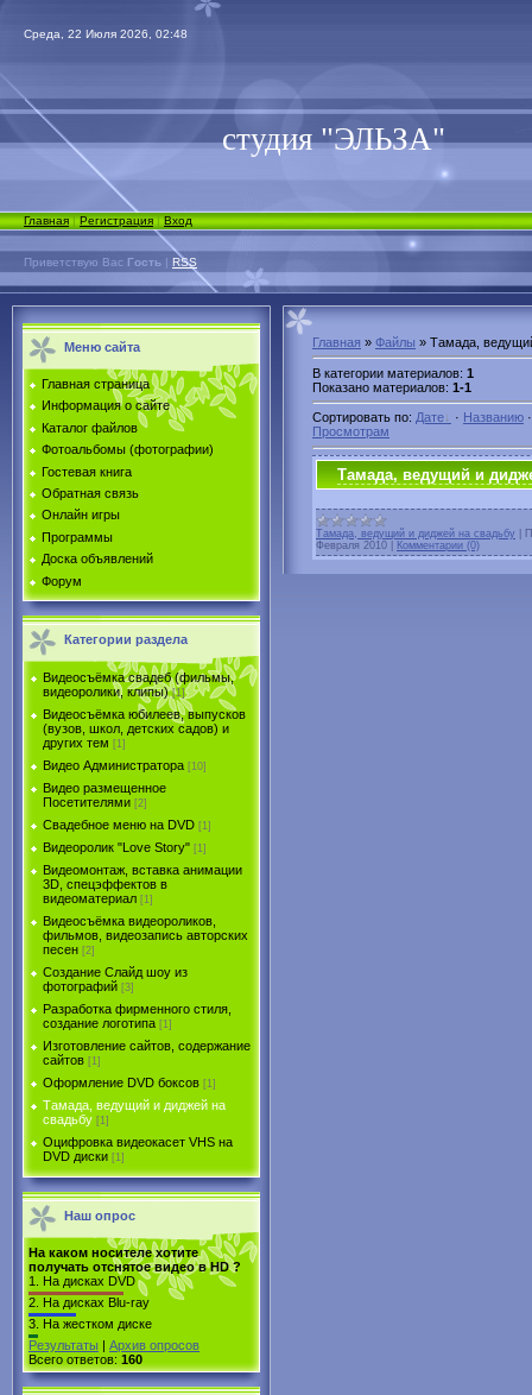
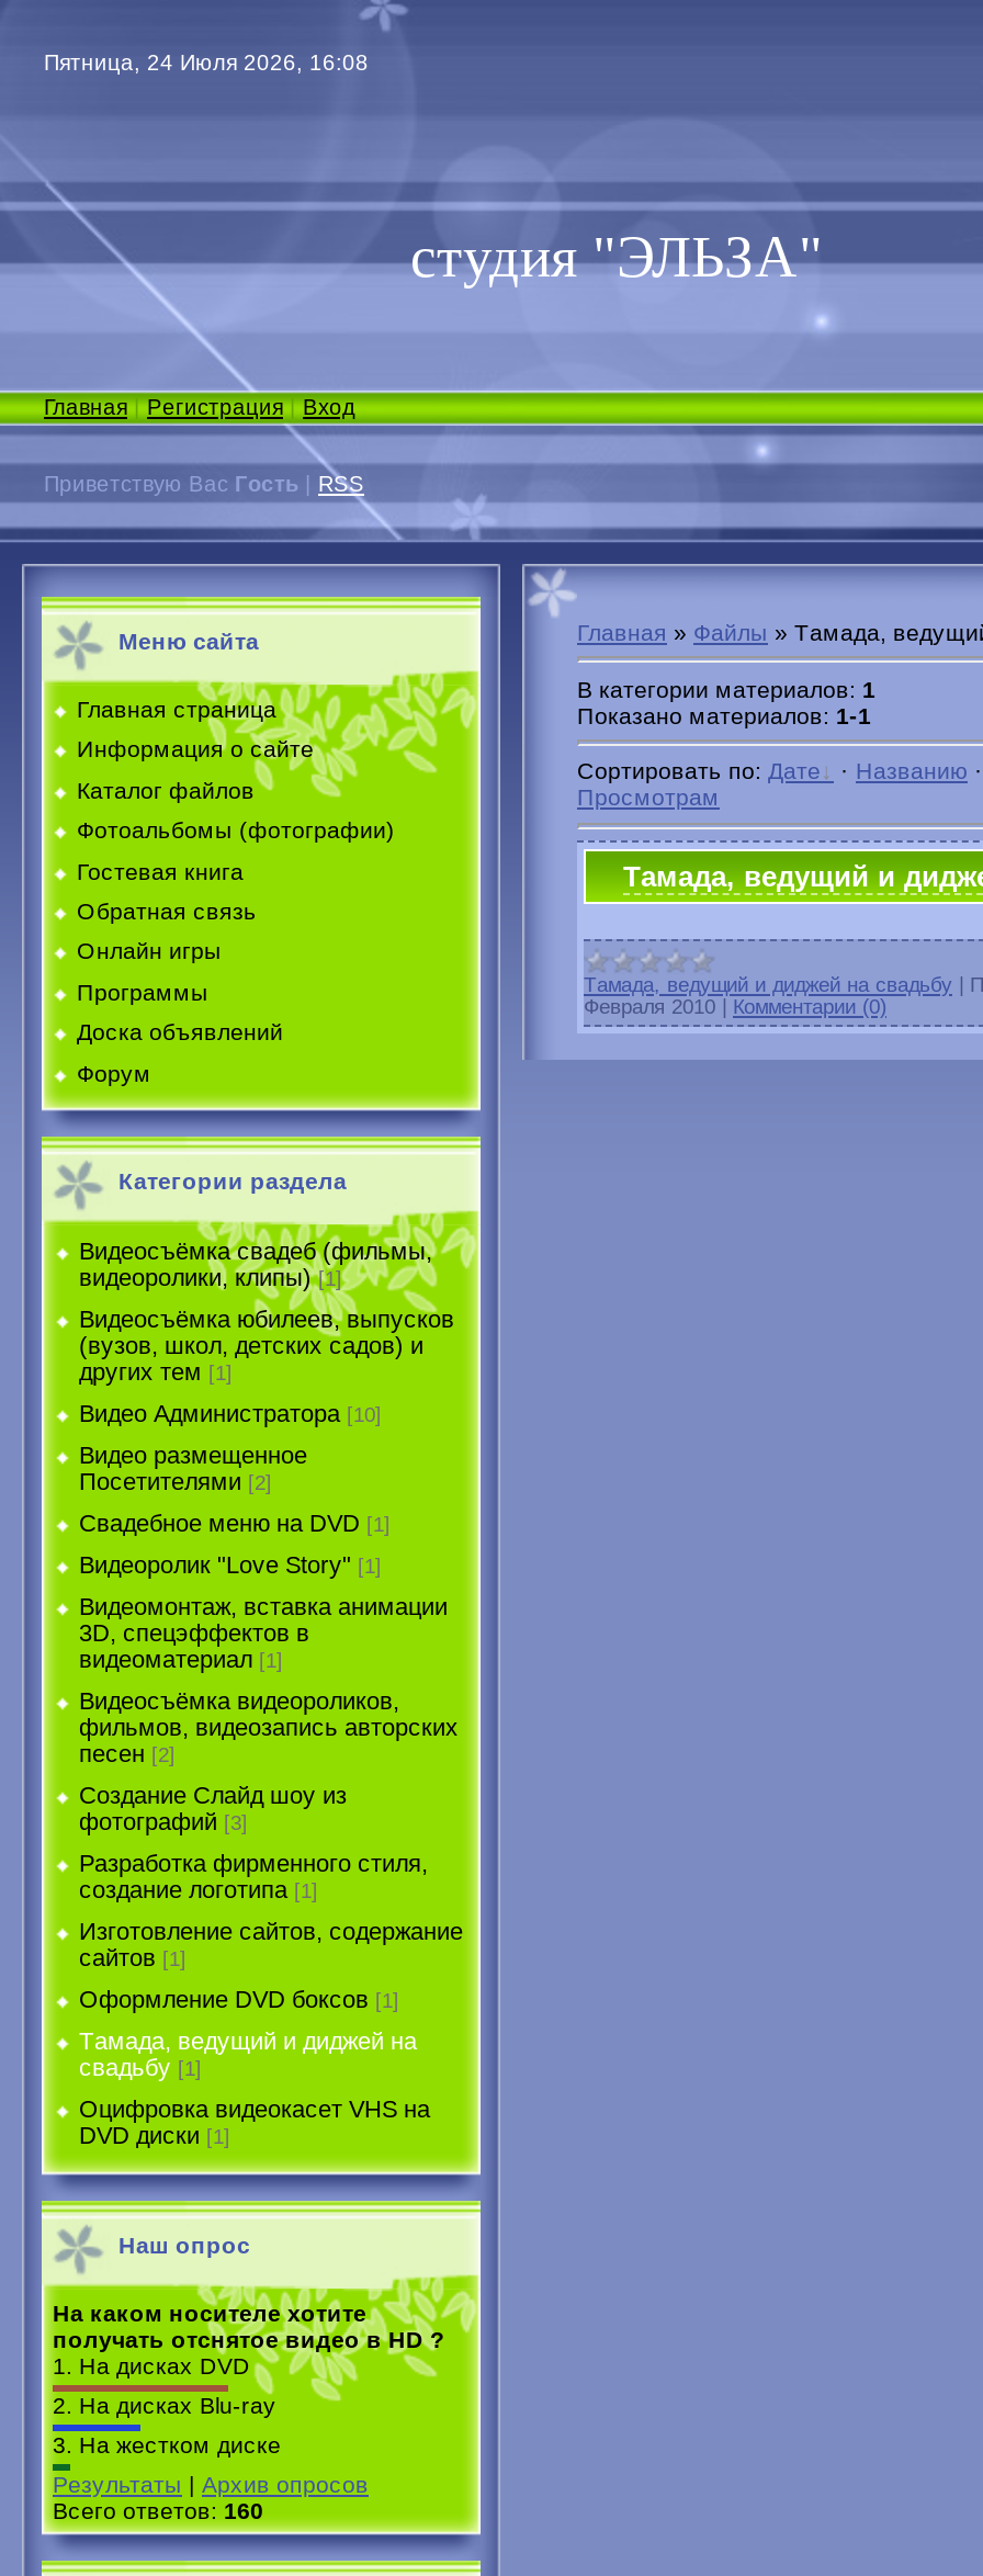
- Среда, 22 Июля 2026, 02:48
+ Пятница, 24 Июля 2026, 16:08
